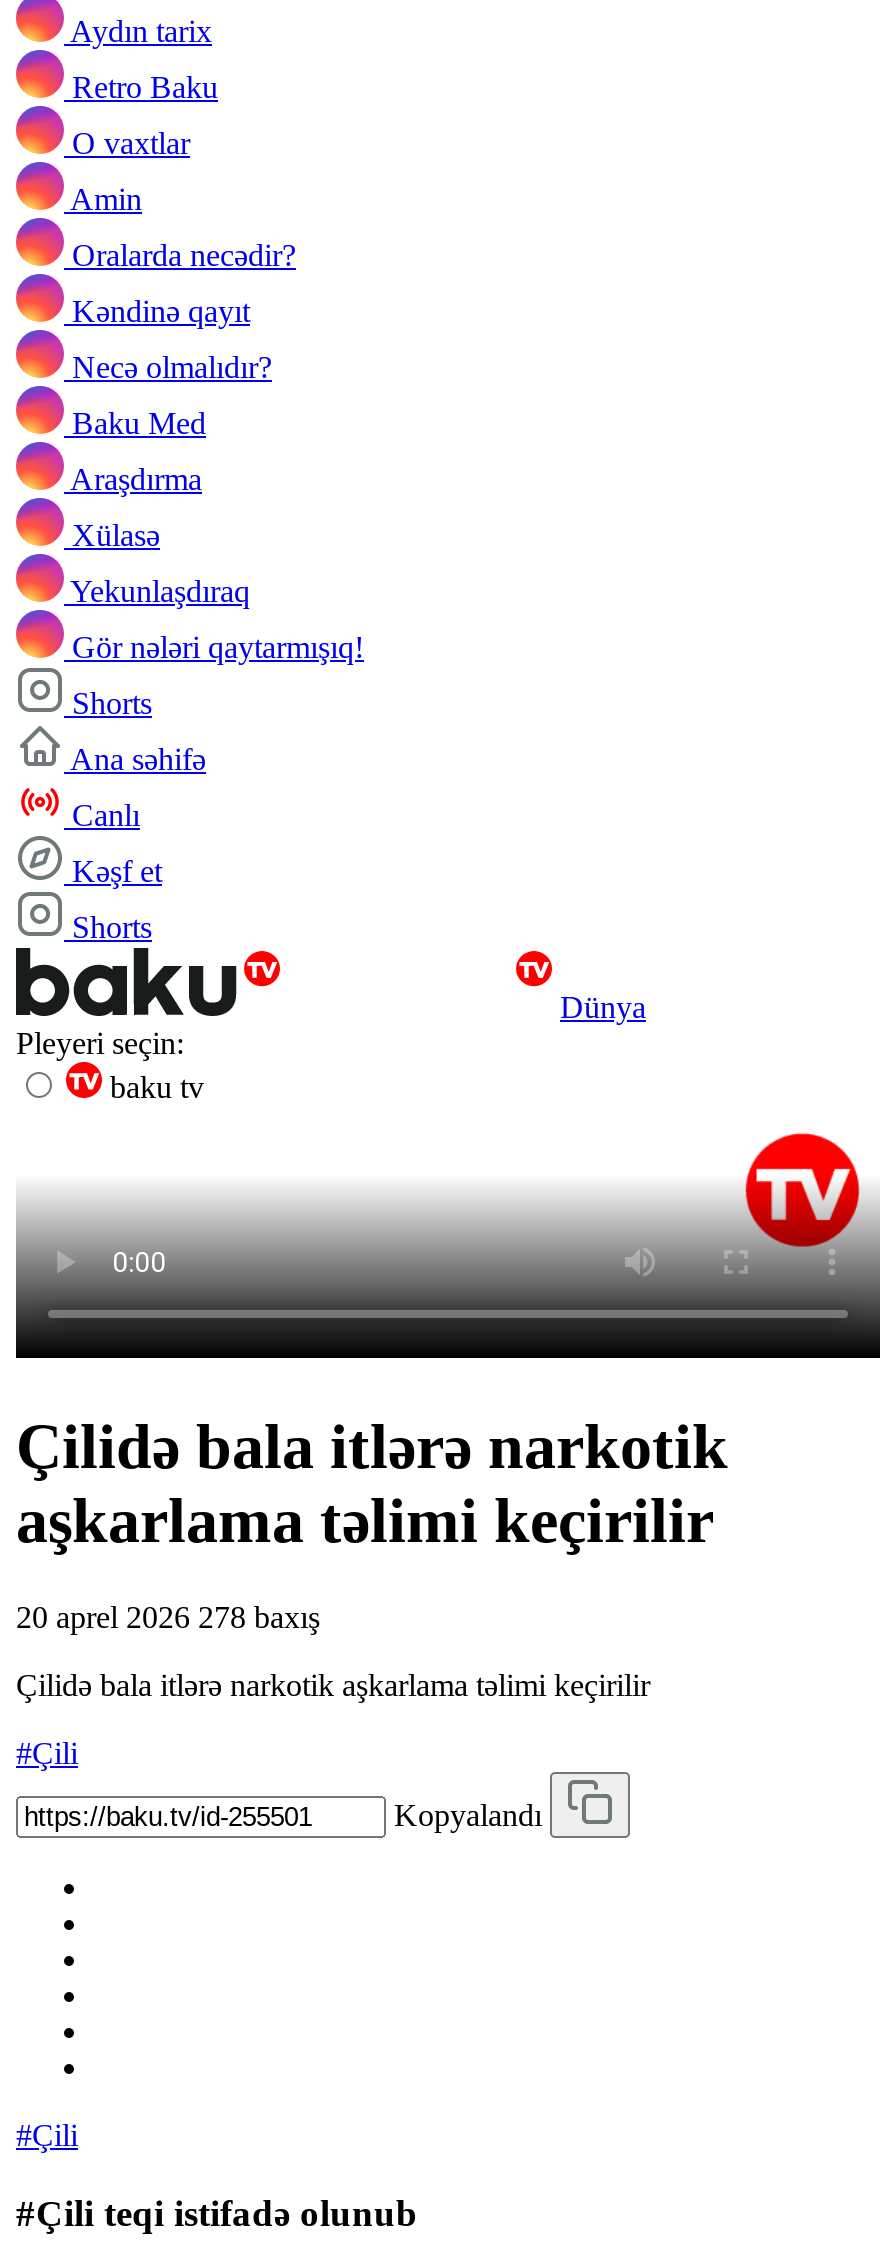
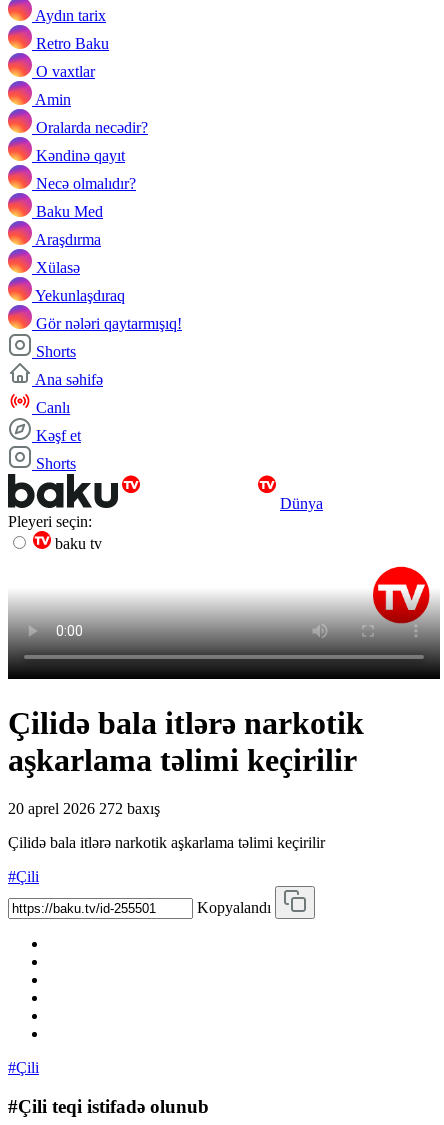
- 20 aprel 2026 278 baxış
+ 20 aprel 2026 272 baxış
